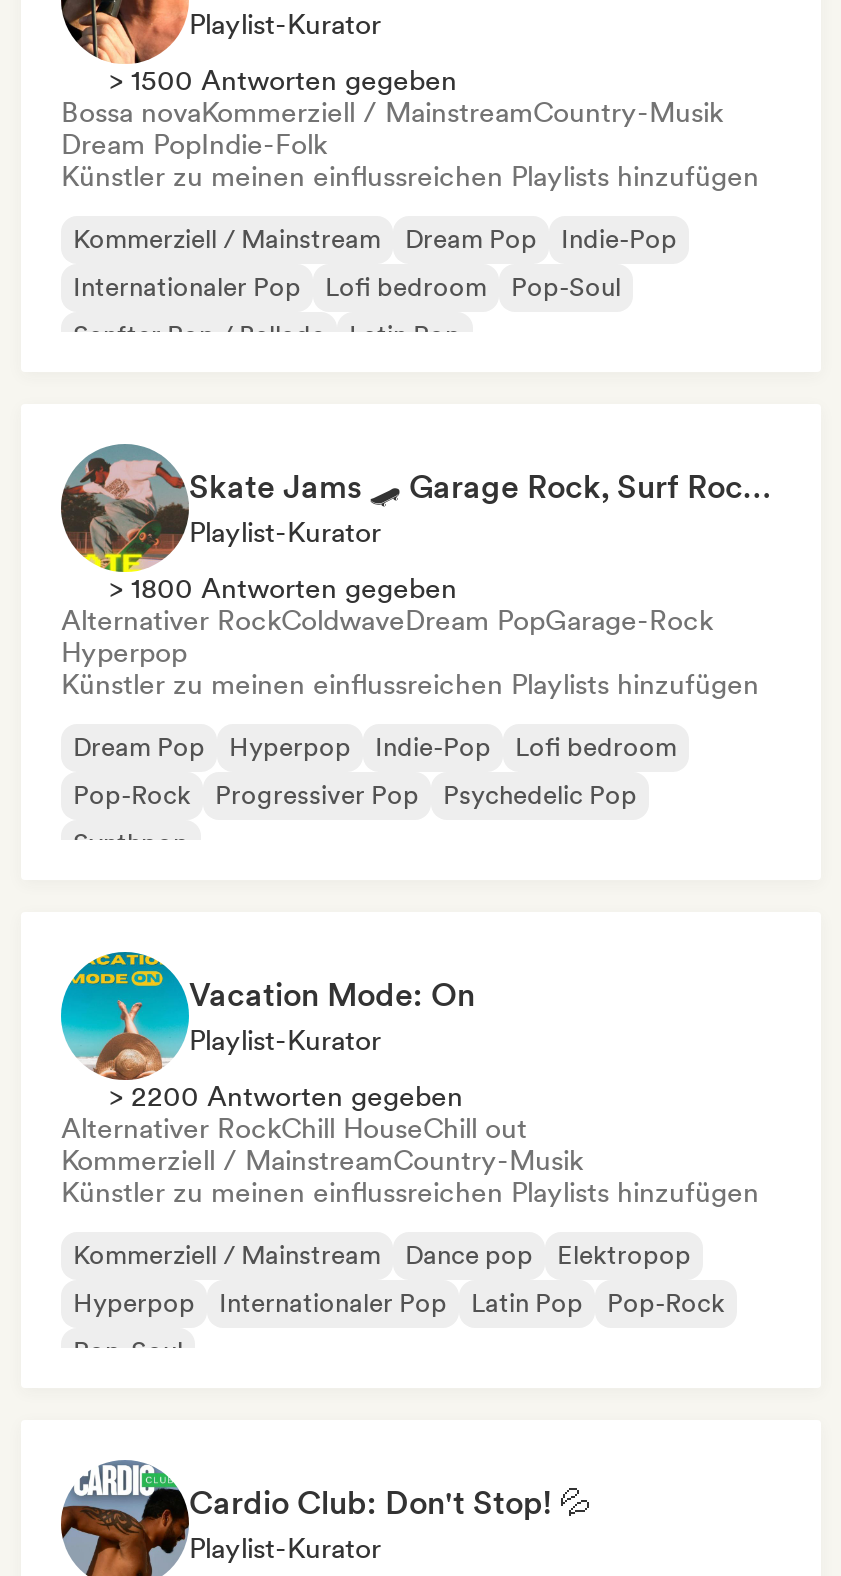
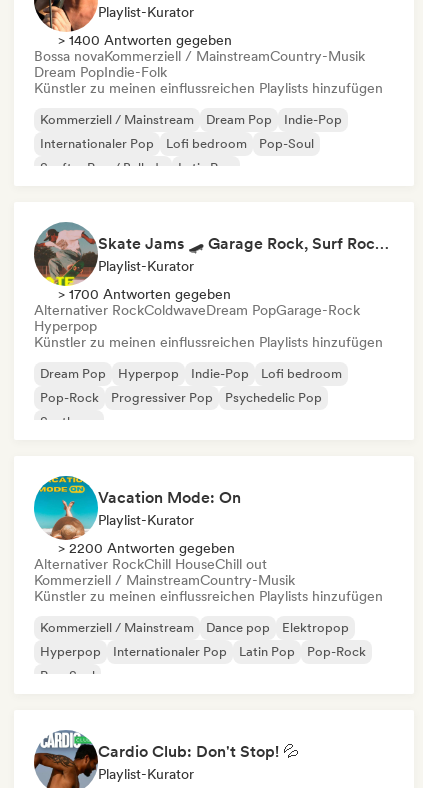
- > 1500 Antworten gegeben
+ > 1400 Antworten gegeben

- > 1800 Antworten gegeben
+ > 1700 Antworten gegeben
